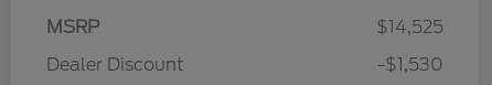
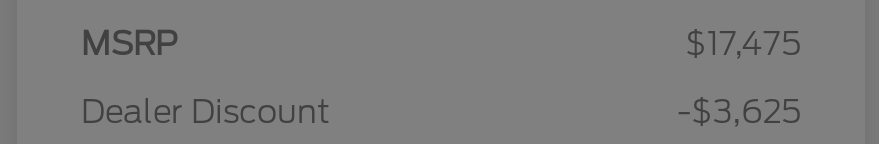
- $14,525
+ $17,475

- -$1,530
+ -$3,625
